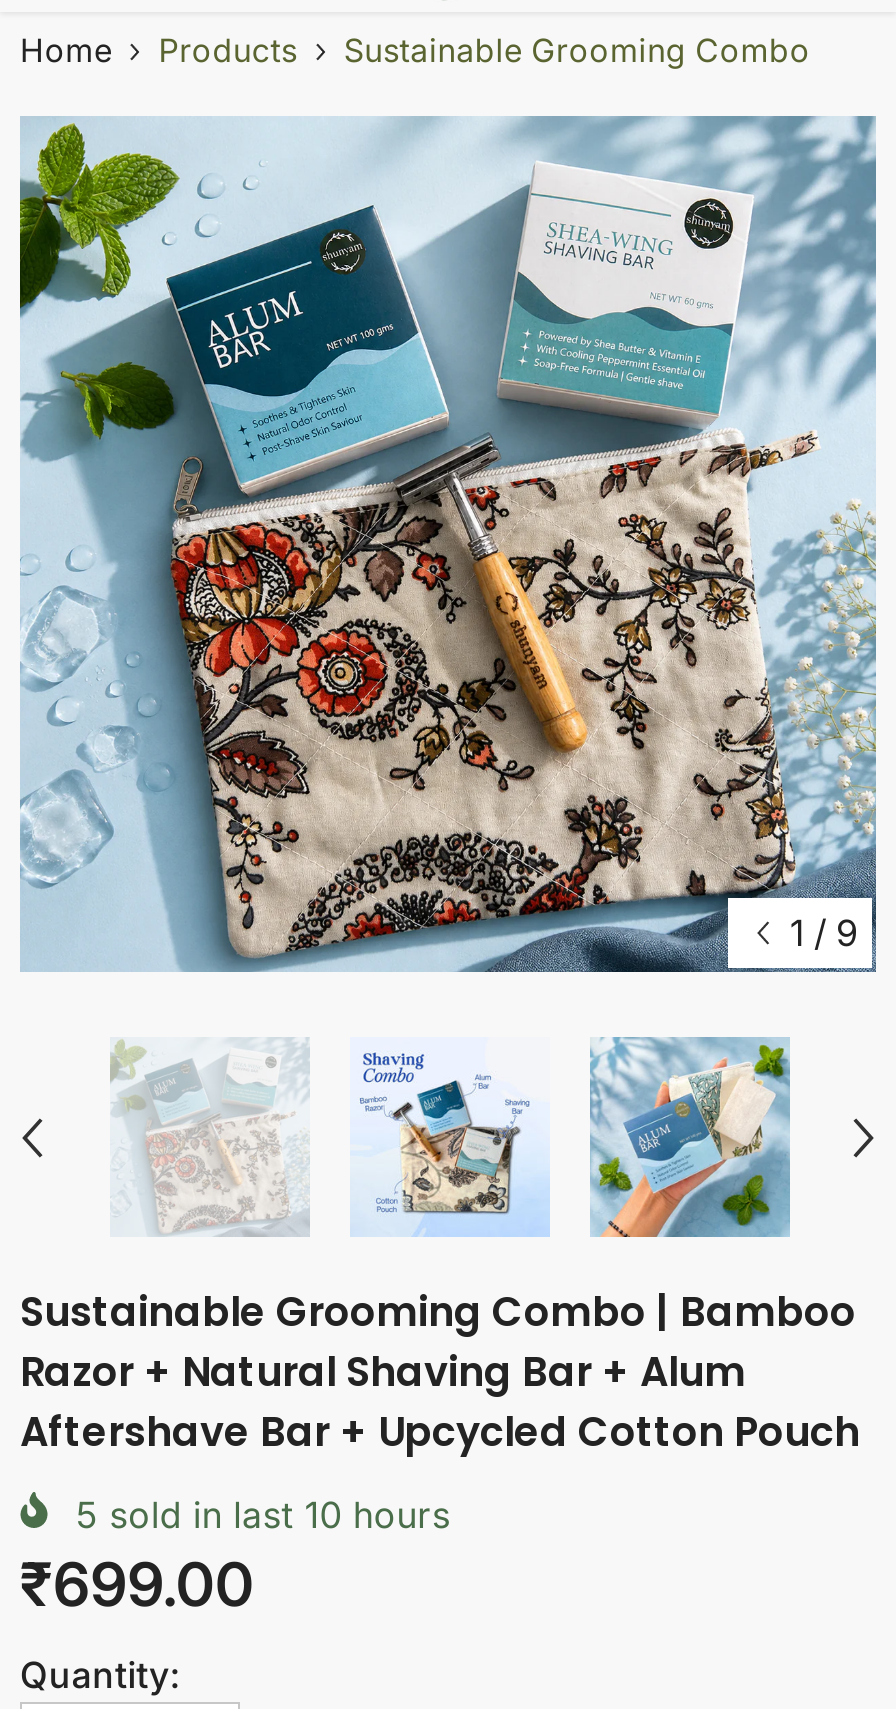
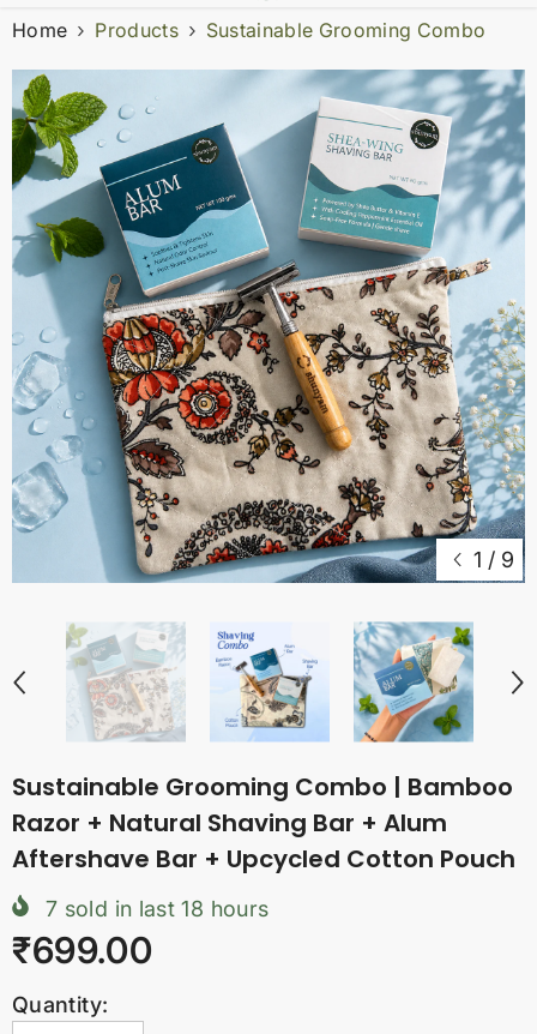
- 5 sold in last 10 hours
+ 7 sold in last 18 hours
